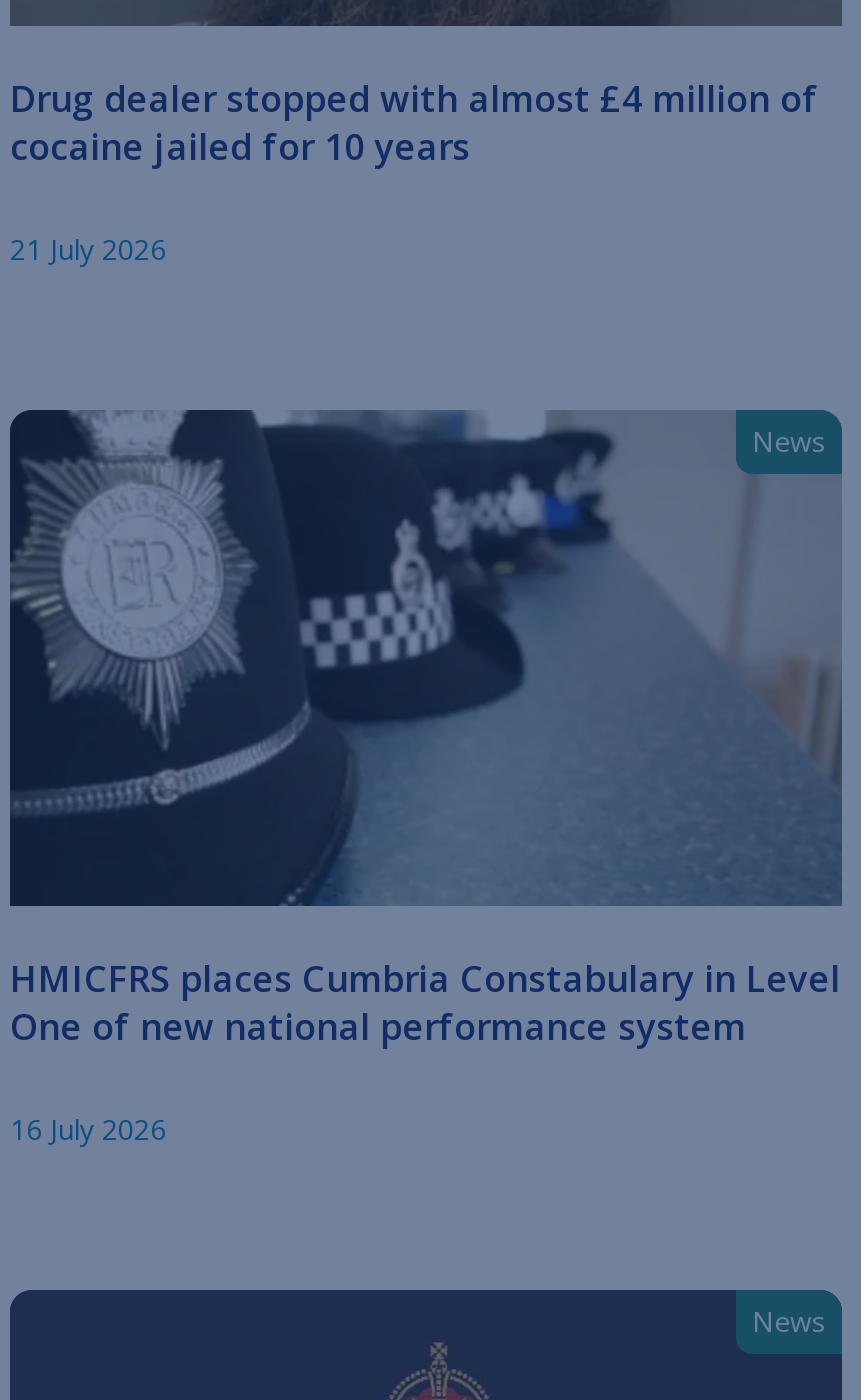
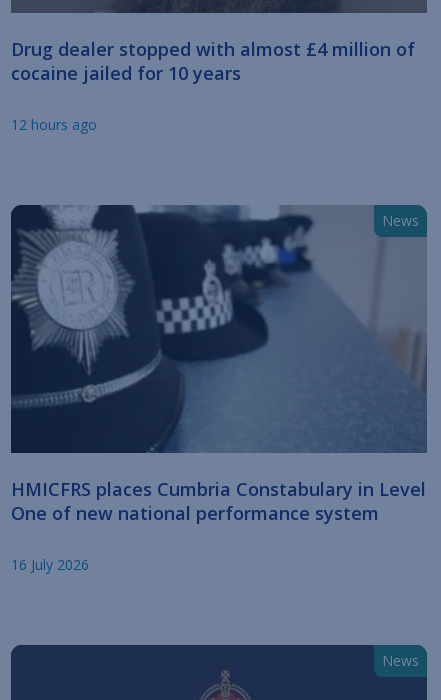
- 21 July 2026
+ 12 hours ago
